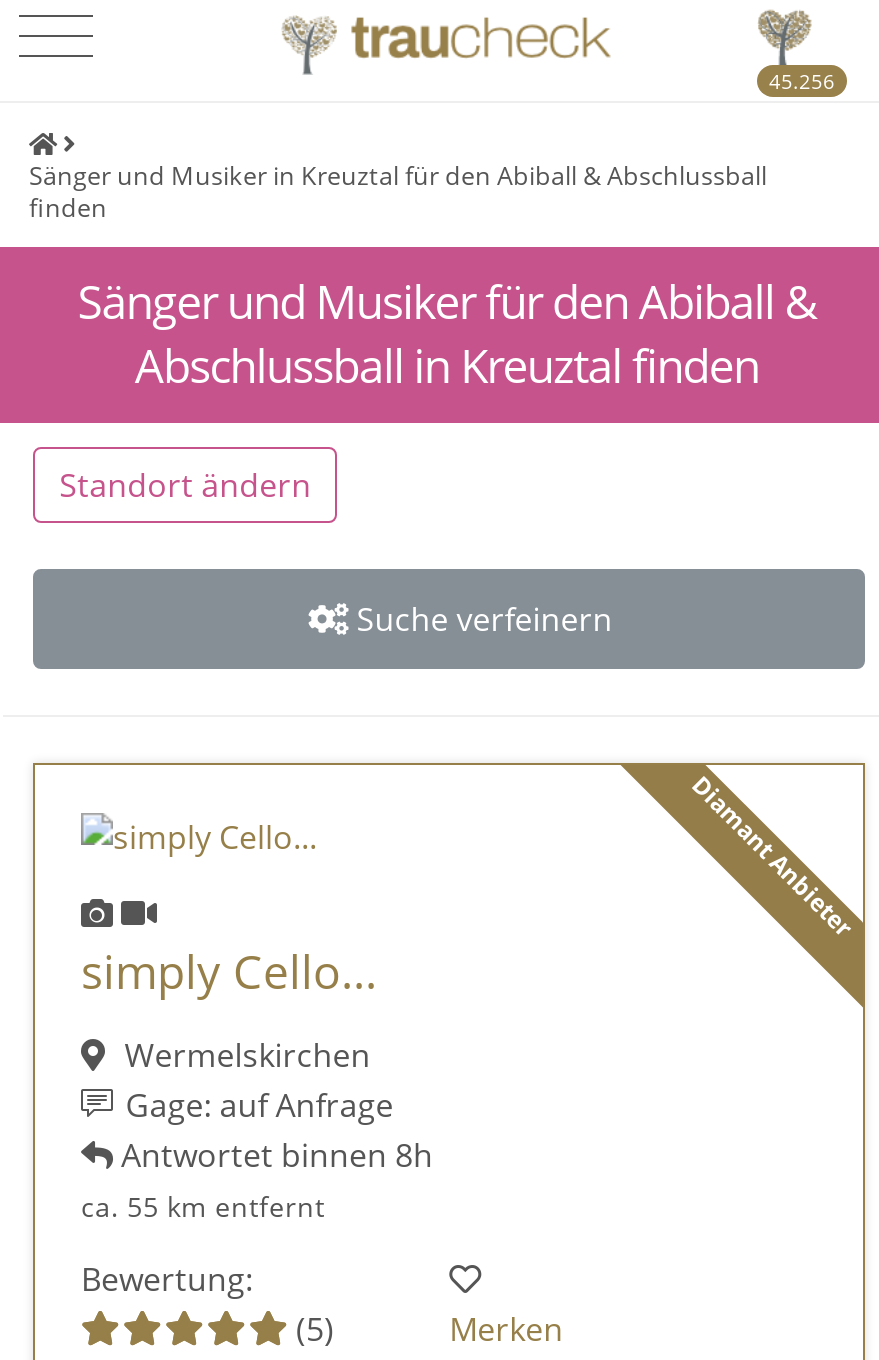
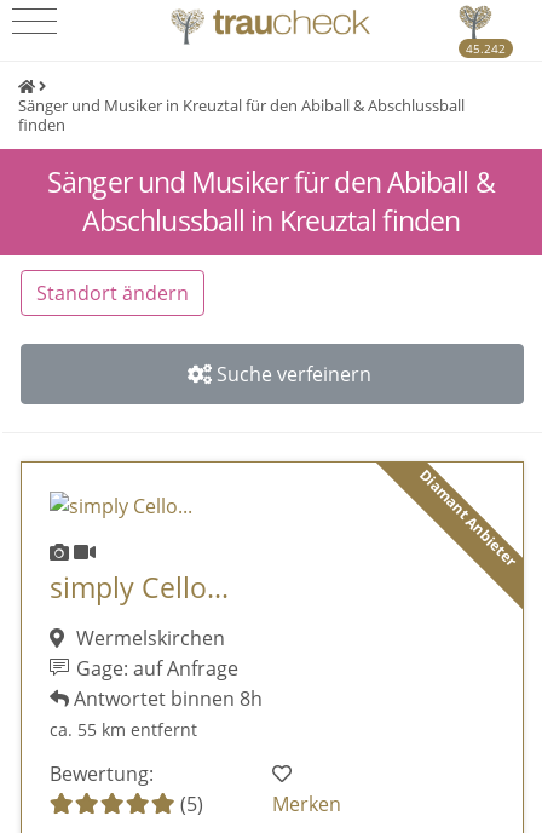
- 45.256
+ 45.242
